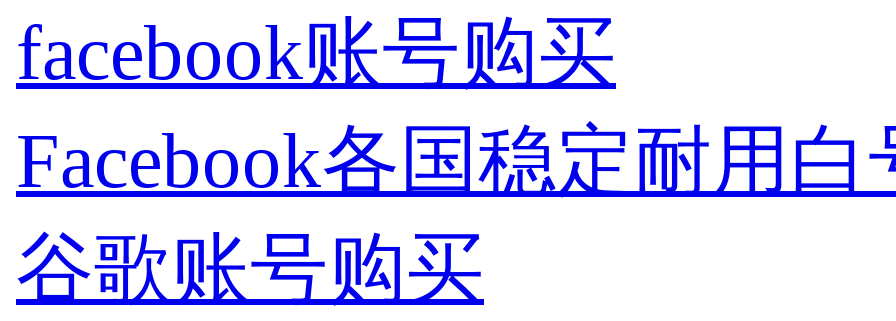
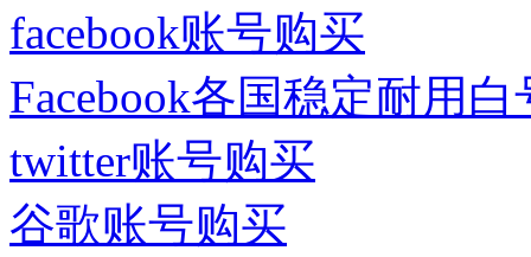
+ twitter账号购买
